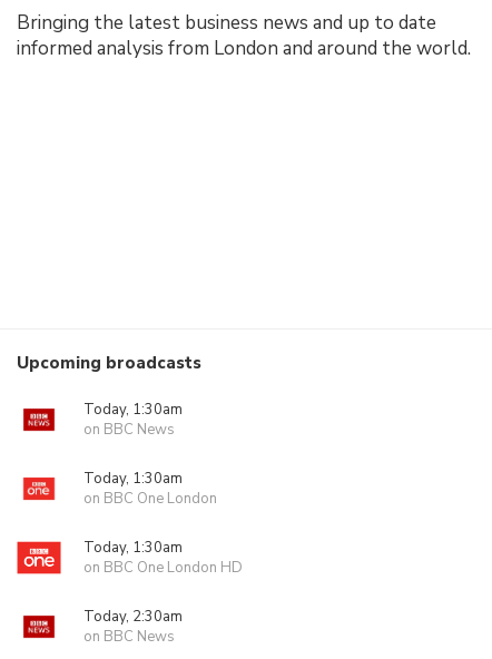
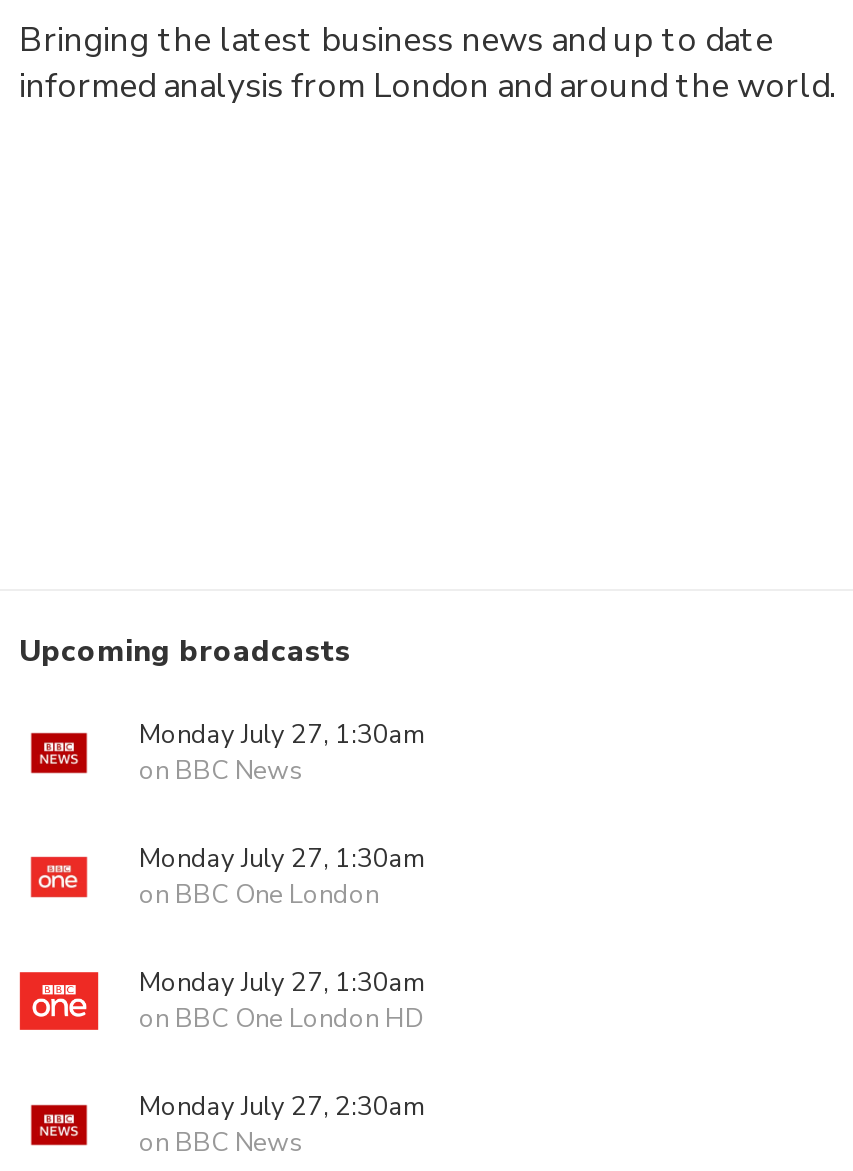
- Today, 1:30am
+ Monday July 27, 1:30am

- Today, 1:30am
+ Monday July 27, 1:30am

- Today, 1:30am
+ Monday July 27, 1:30am

- Today, 2:30am
+ Monday July 27, 2:30am
